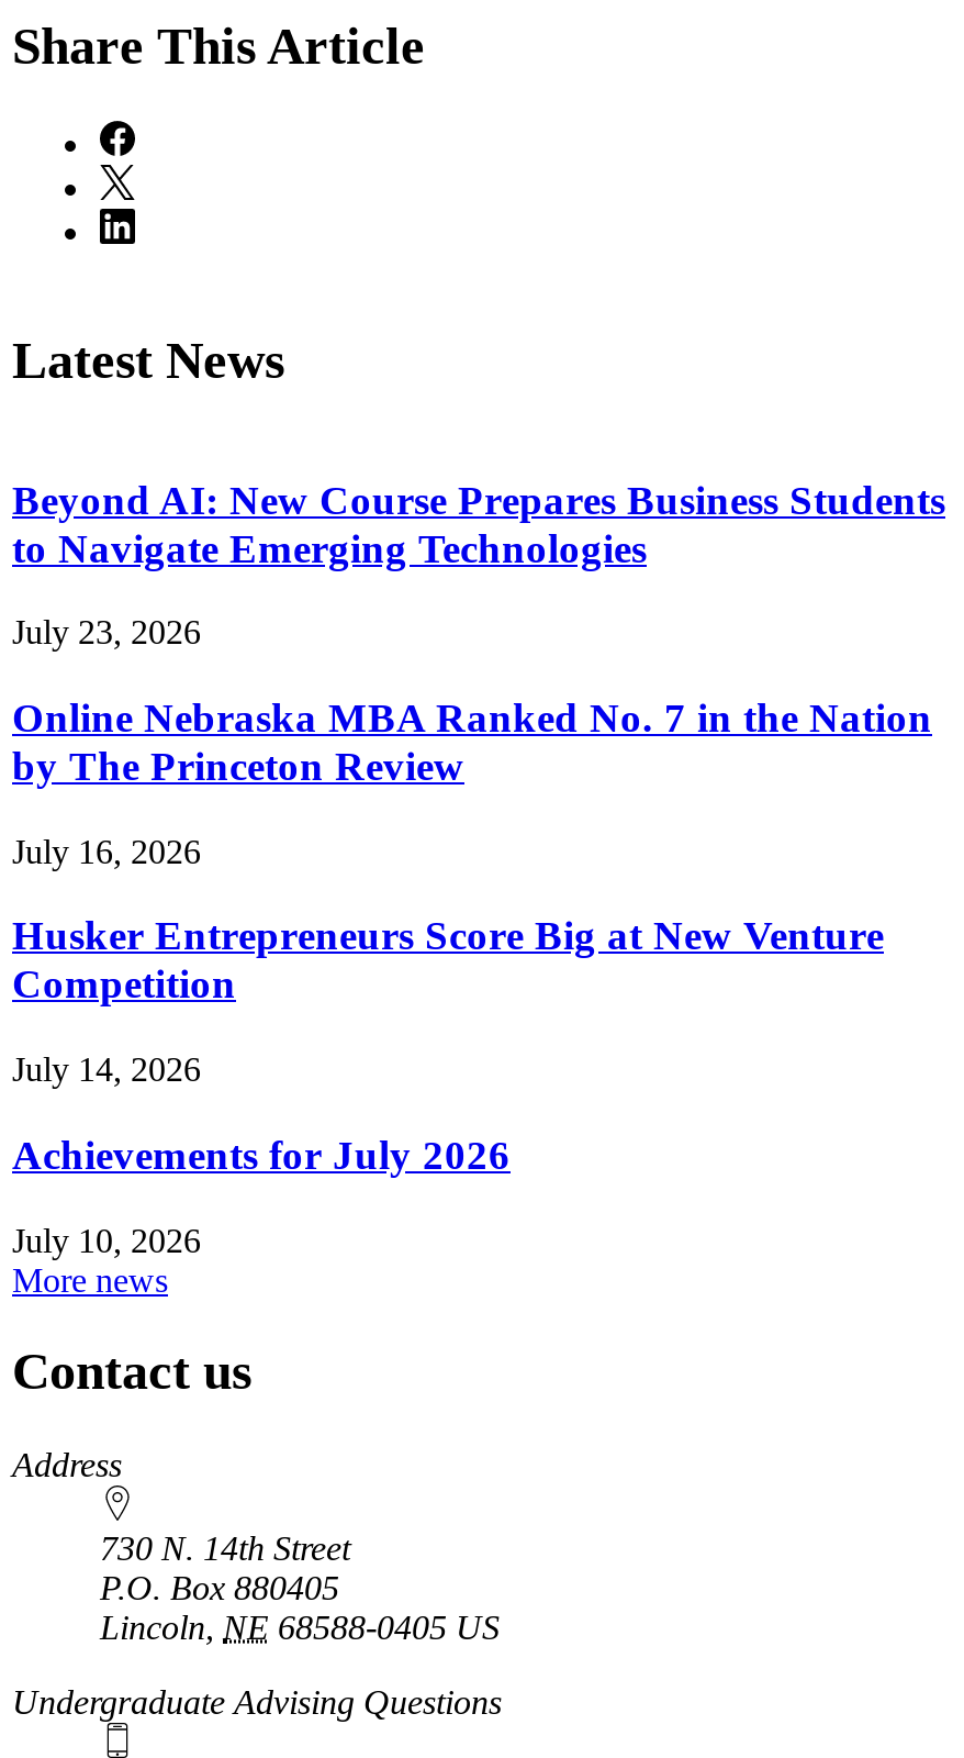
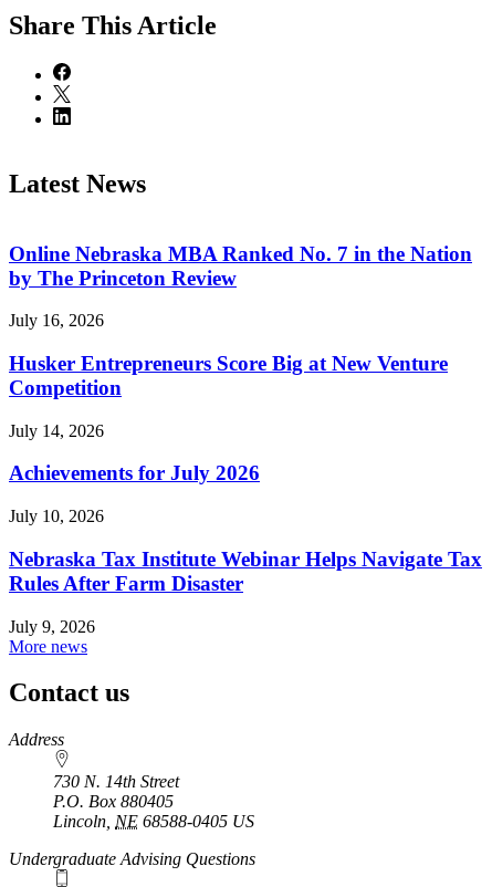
- Beyond AI: New Course Prepares Business Students
- to Navigate Emerging Technologies
- July 23, 2026

moved up: Online Nebraska MBA Ranked No. 7 in the Nation | by The Princeton Review | July 16, 2026 | Husker Entrepreneurs Score Big at New Venture | Competition | July 14, 2026 | Achievements for July 2026 | July 10, 2026

+ Nebraska Tax Institute Webinar Helps Navigate Tax
+ Rules After Farm Disaster
+ July 9, 2026
